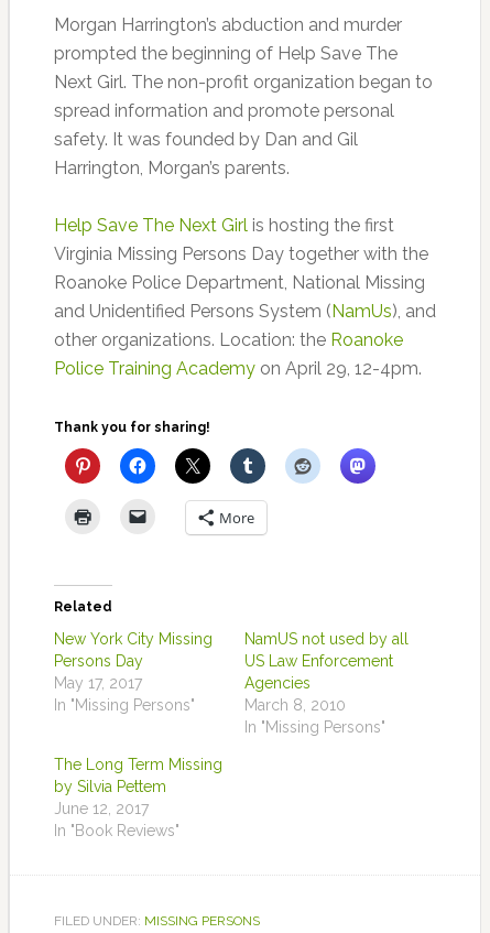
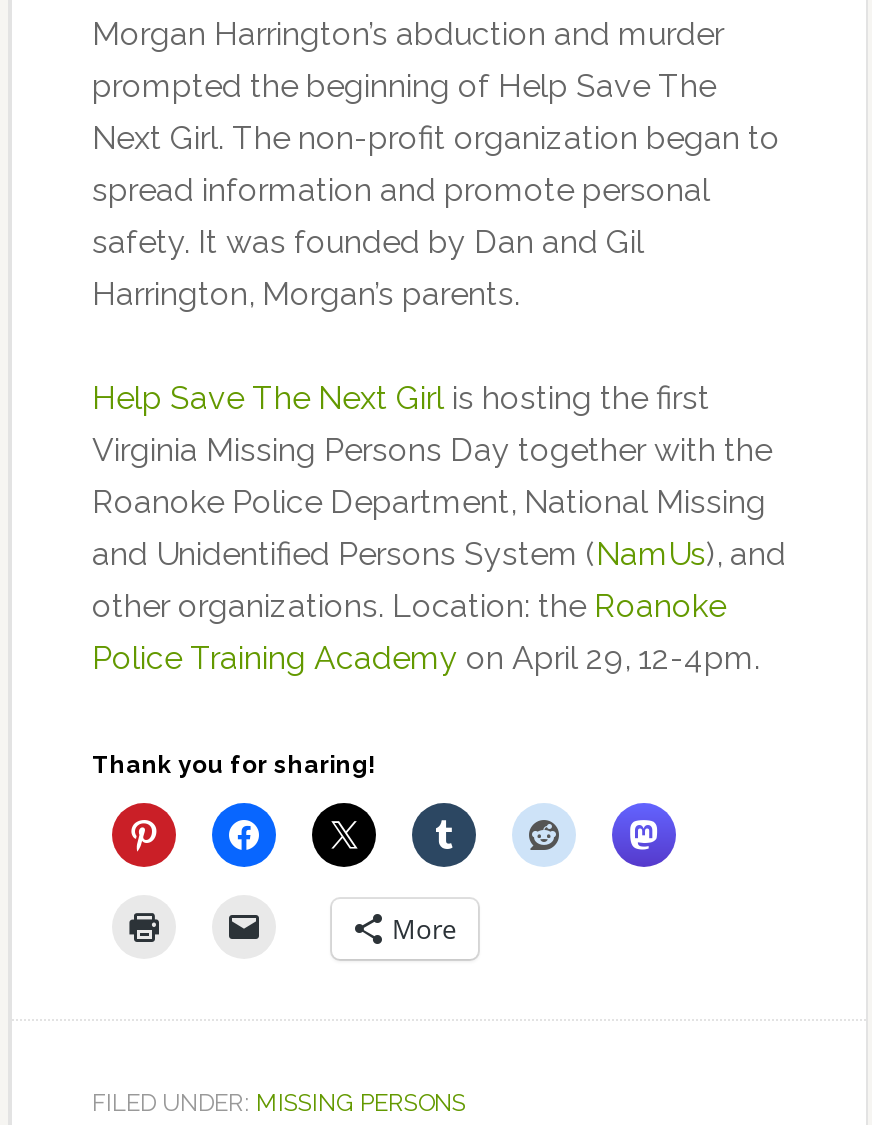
- Related
- New York City Missing
- Persons Day
- May 17, 2017
- In "Missing Persons"

- NamUS not used by all
- US Law Enforcement
- Agencies
- March 8, 2010
- In "Missing Persons"
- The Long Term Missing
- by Silvia Pettem
- June 12, 2017
- In "Book Reviews"
